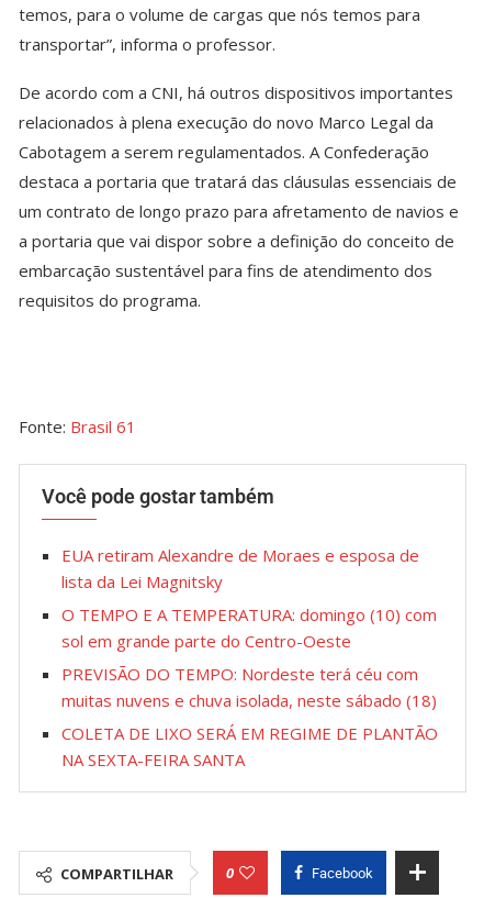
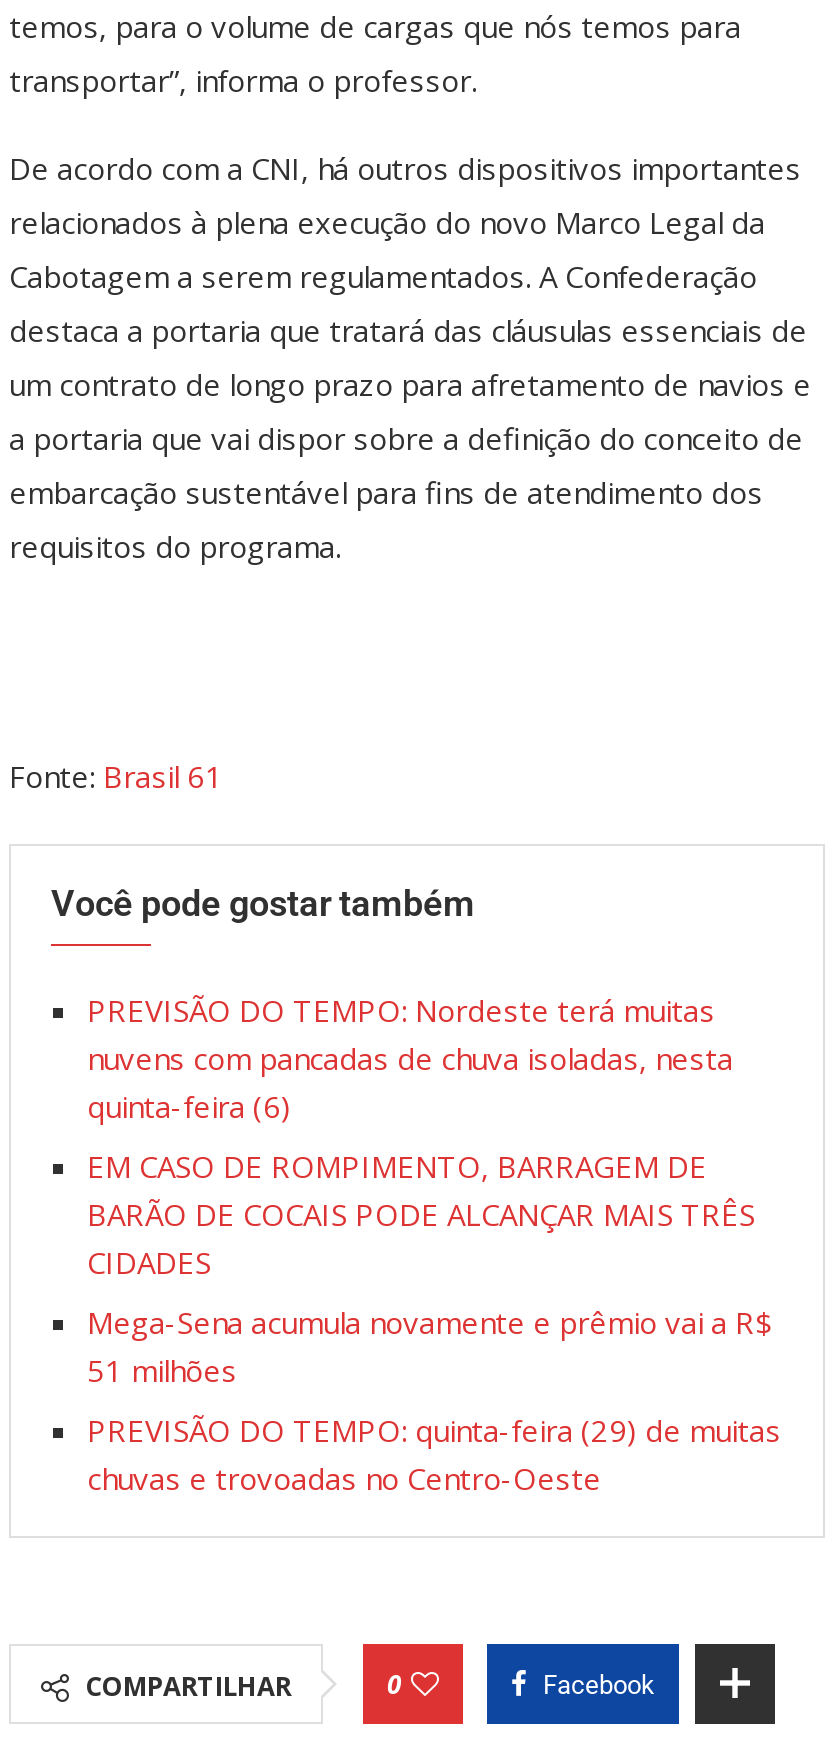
- EUA retiram Alexandre de Moraes e esposa de
- lista da Lei Magnitsky
+ PREVISÃO DO TEMPO: Nordeste terá muitas
+ nuvens com pancadas de chuva isoladas, nesta
+ quinta-feira (6)

- O TEMPO E A TEMPERATURA: domingo (10) com
- sol em grande parte do Centro-Oeste
+ EM CASO DE ROMPIMENTO, BARRAGEM DE
+ BARÃO DE COCAIS PODE ALCANÇAR MAIS TRÊS
+ CIDADES

- PREVISÃO DO TEMPO: Nordeste terá céu com
- muitas nuvens e chuva isolada, neste sábado (18)
+ Mega-Sena acumula novamente e prêmio vai a R$
+ 51 milhões

- COLETA DE LIXO SERÁ EM REGIME DE PLANTÃO
- NA SEXTA-FEIRA SANTA
+ PREVISÃO DO TEMPO: quinta-feira (29) de muitas
+ chuvas e trovoadas no Centro-Oeste
